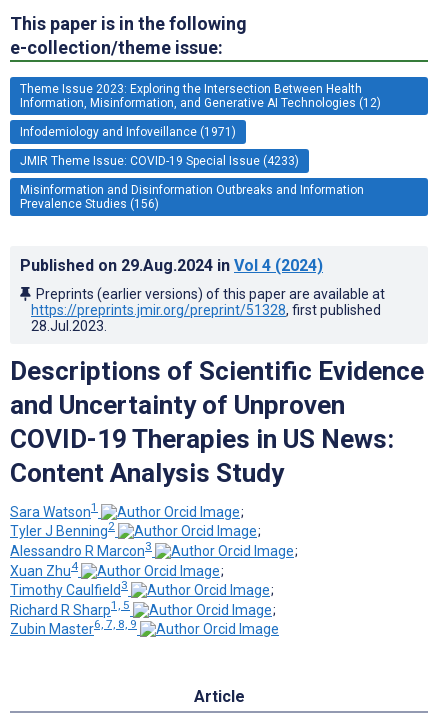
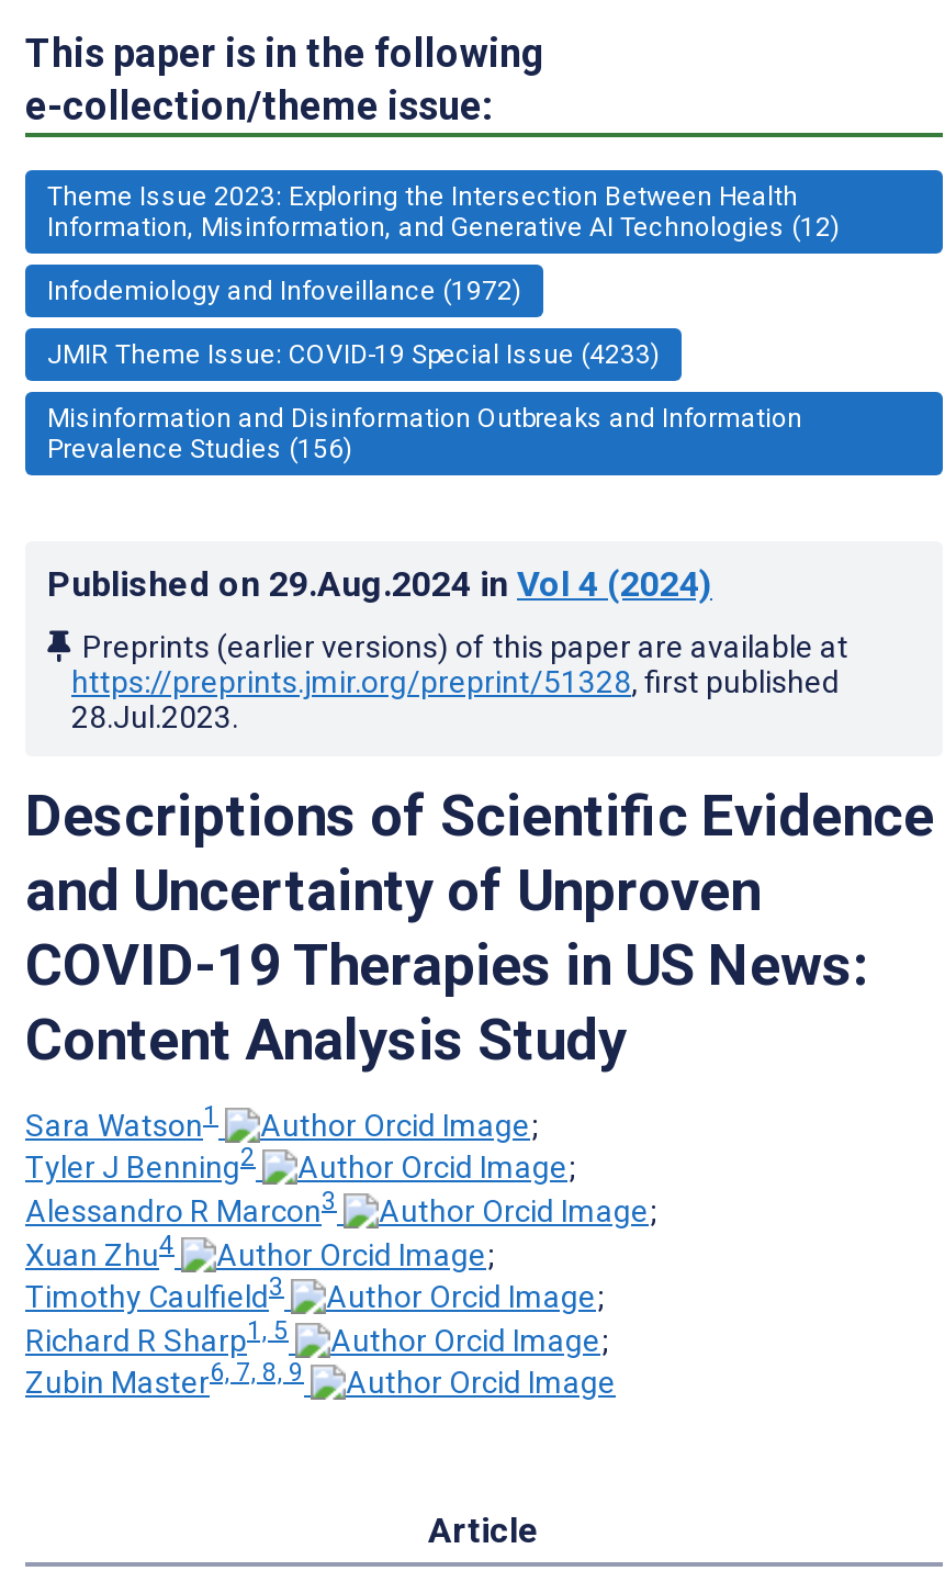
- Infodemiology and Infoveillance (1971)
+ Infodemiology and Infoveillance (1972)
